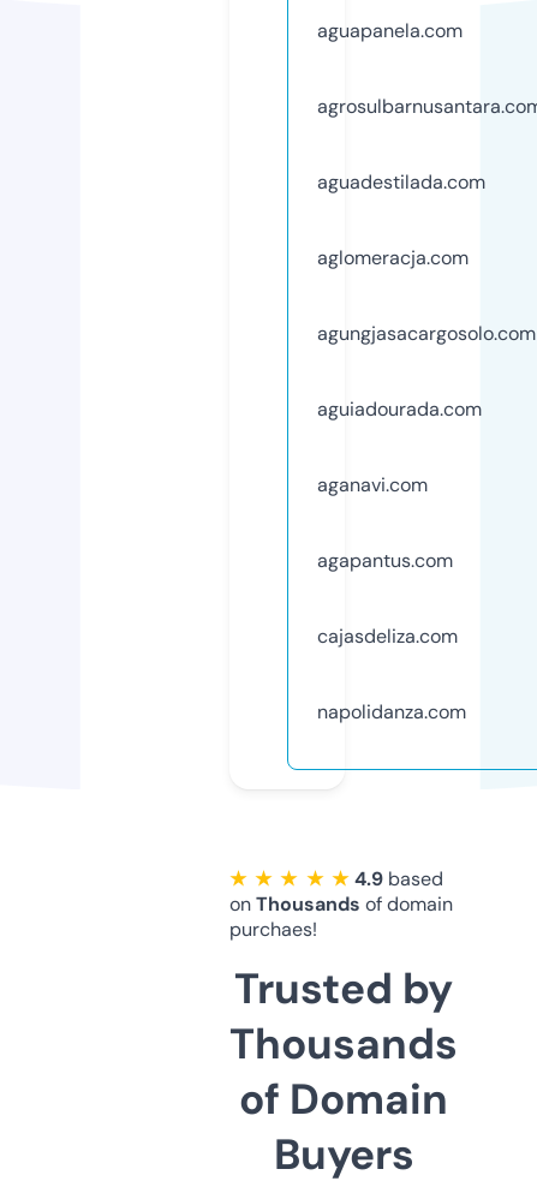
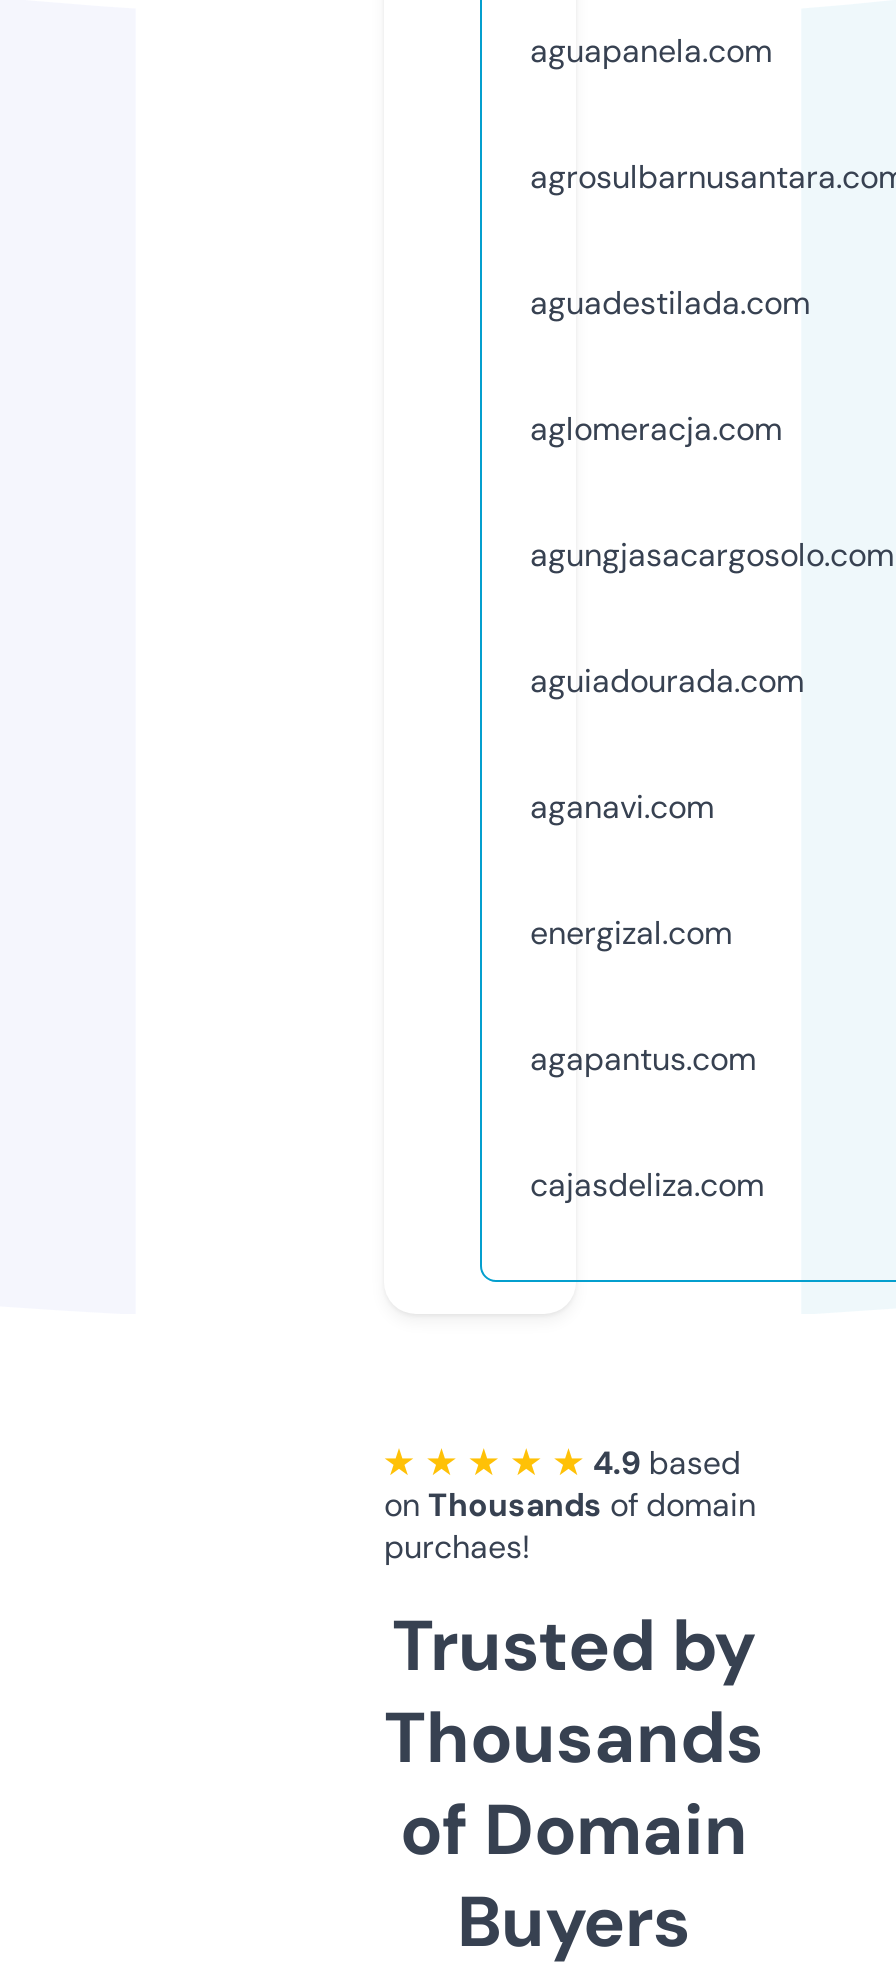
+ energizal.com

moved down: agapantus.com | cajasdeliza.com

- napolidanza.com
